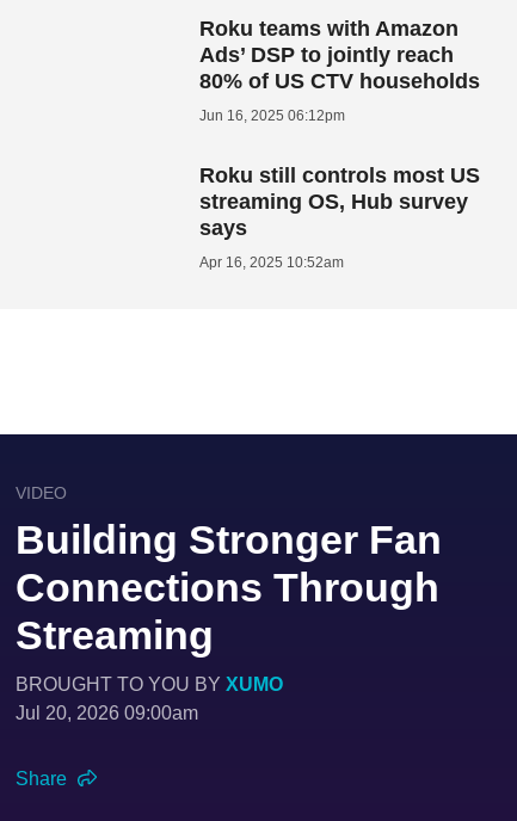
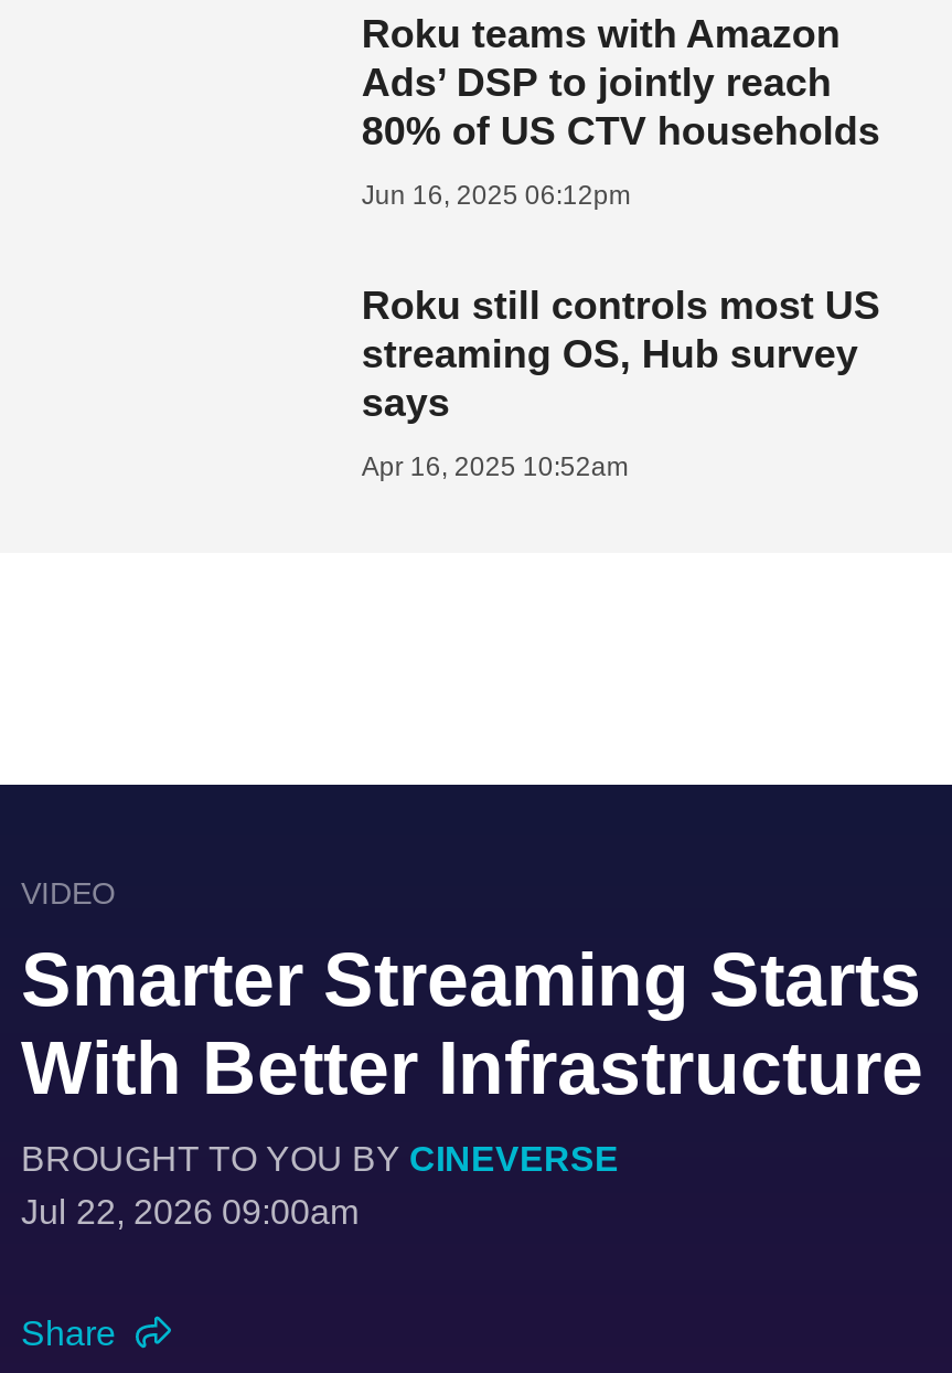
- Building Stronger Fan
- Connections Through
- Streaming
- BROUGHT TO YOU BY XUMO
- Jul 20, 2026 09:00am
+ Smarter Streaming Starts
+ With Better Infrastructure
+ BROUGHT TO YOU BY CINEVERSE
+ Jul 22, 2026 09:00am
